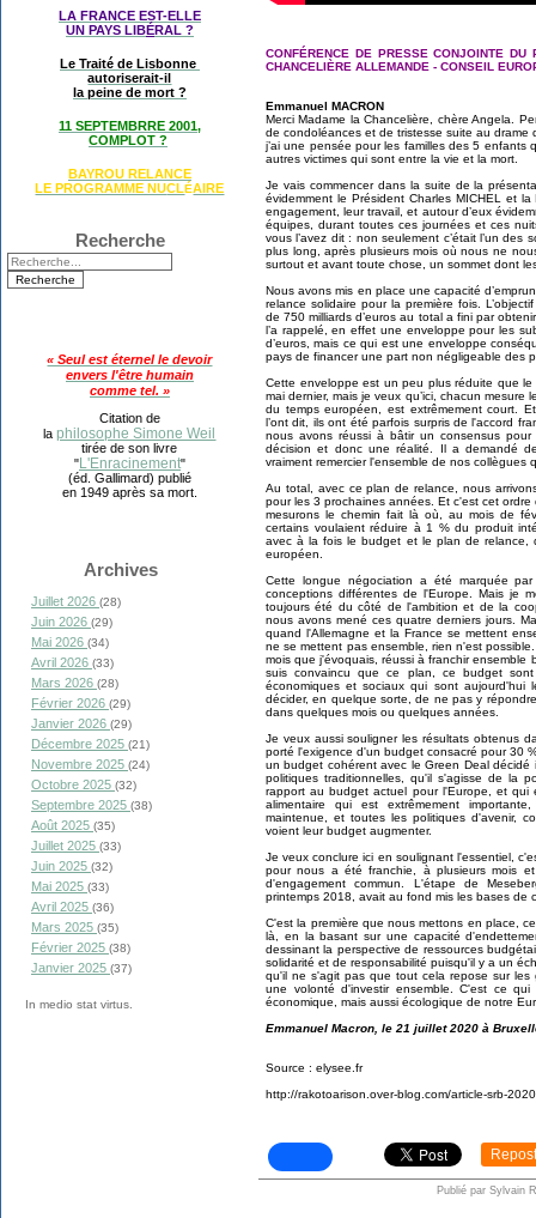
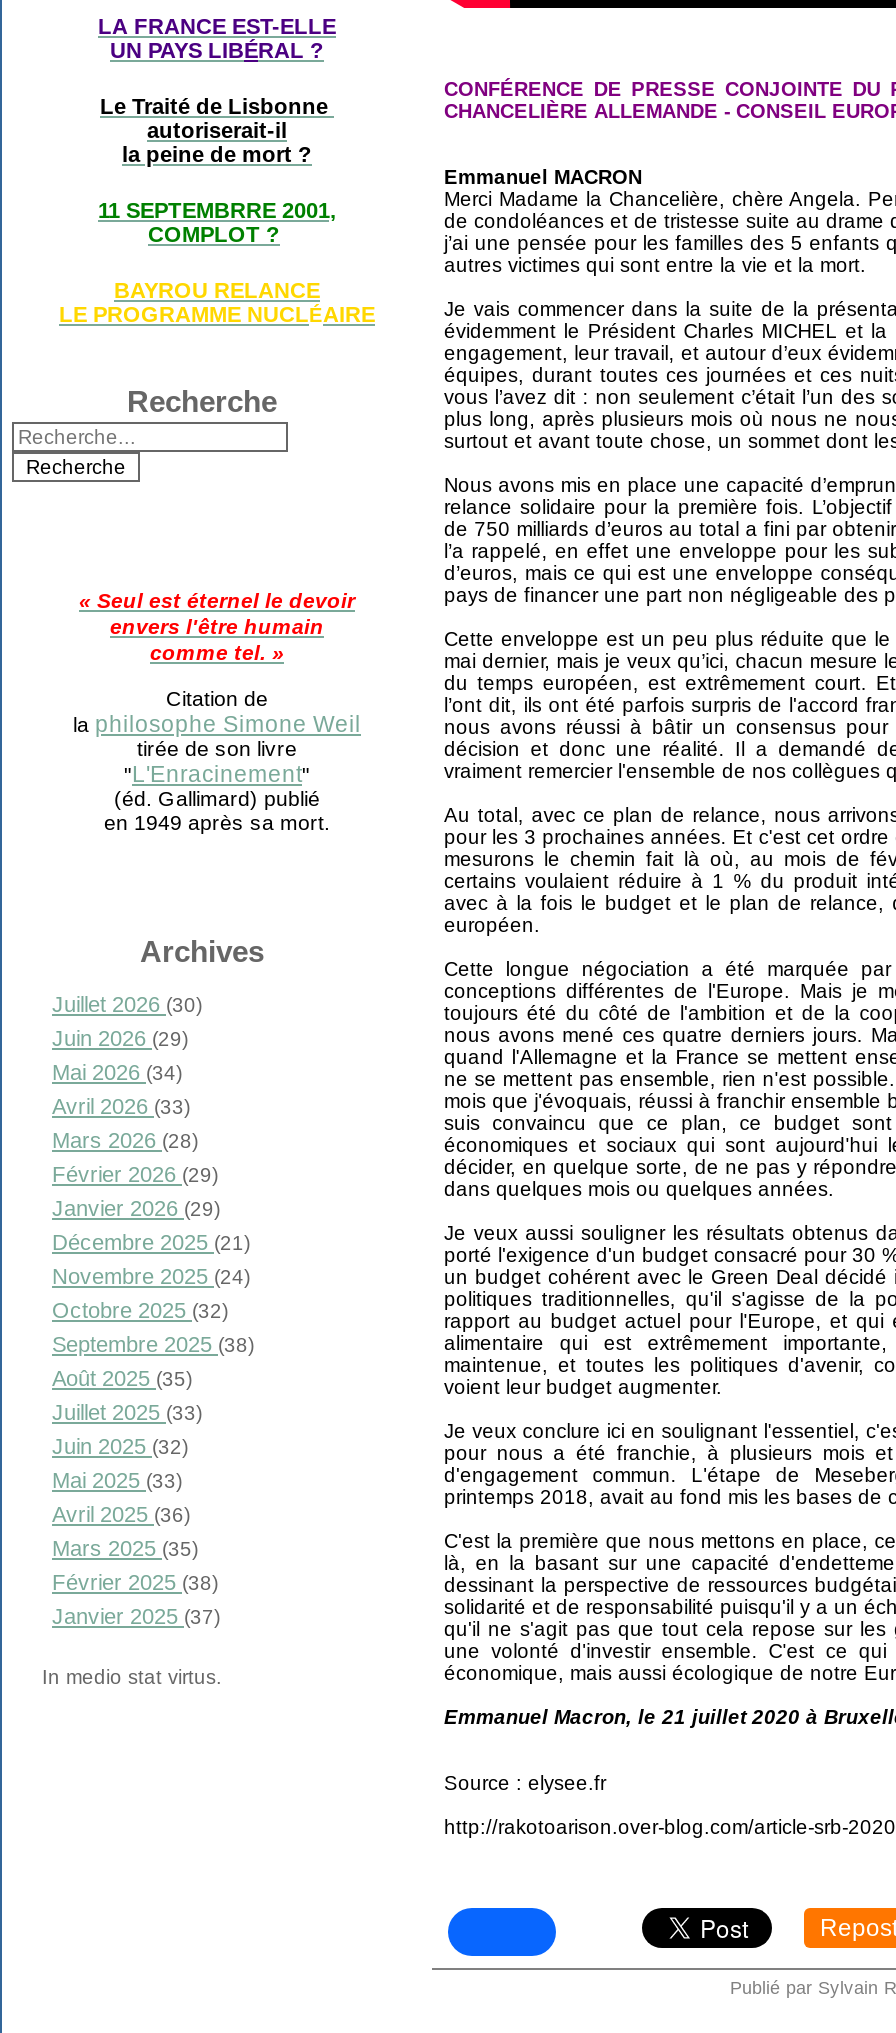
- Juillet 2026 (28)
+ Juillet 2026 (30)
